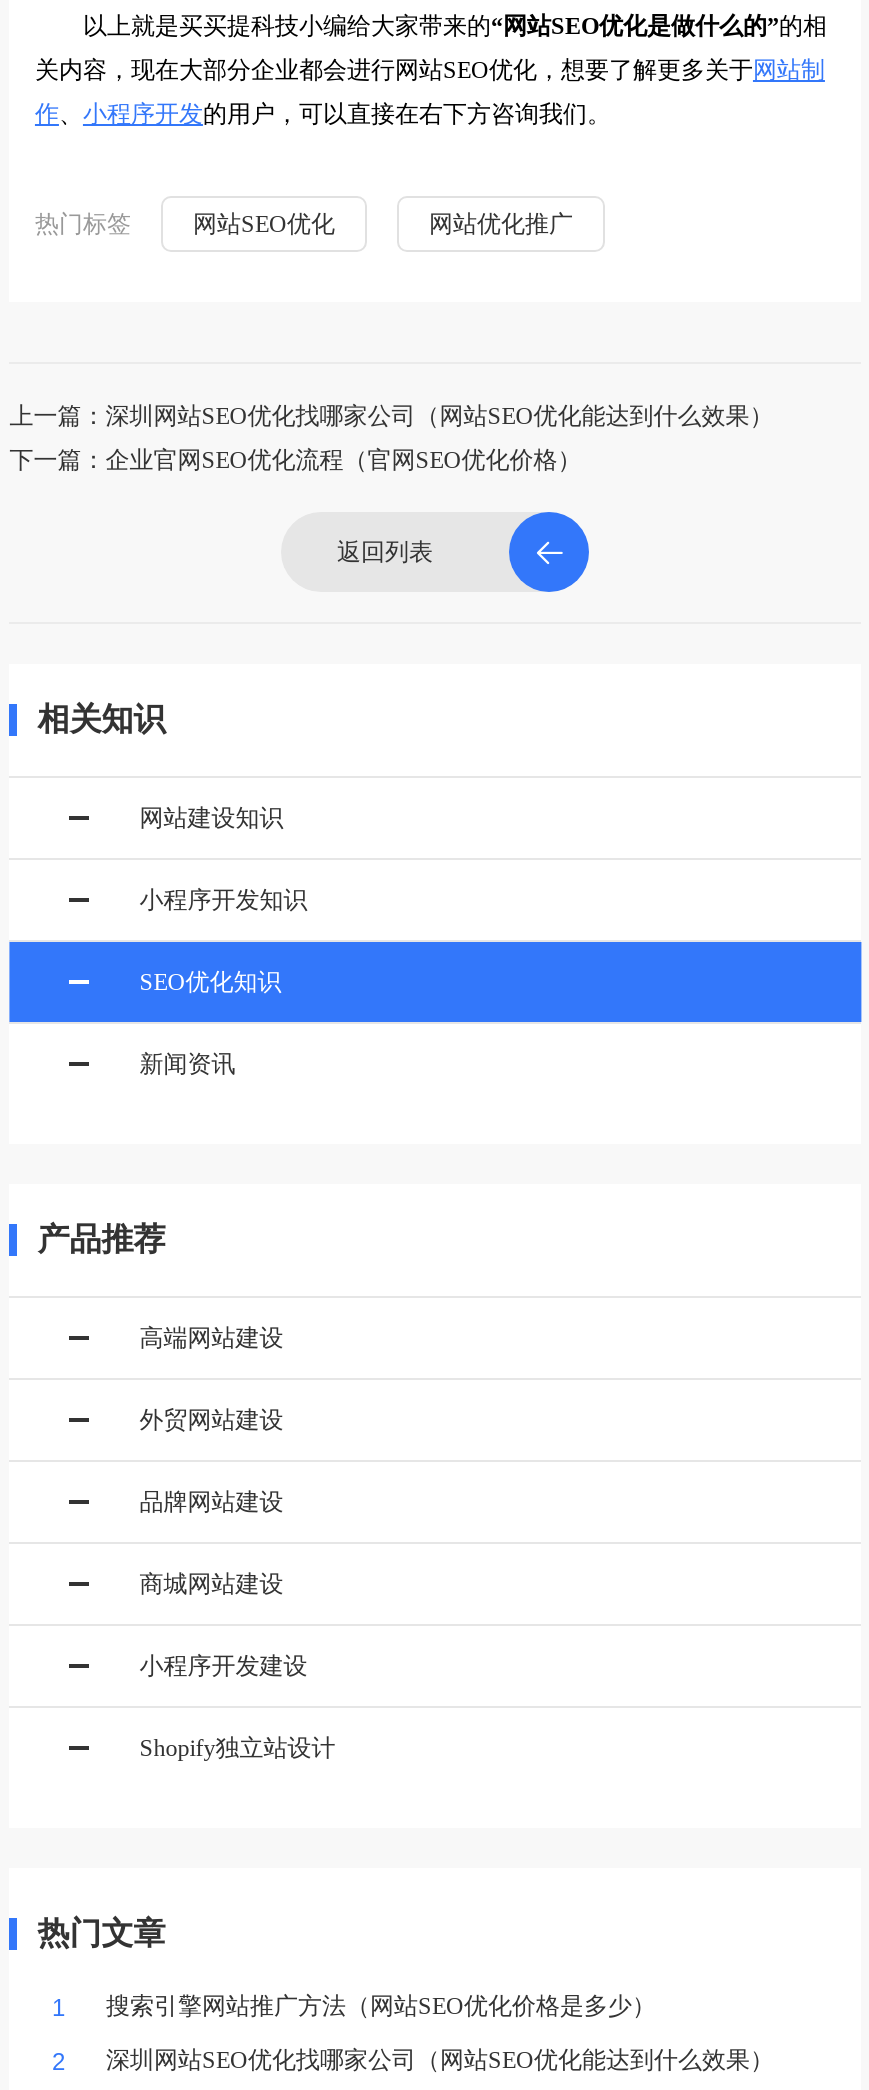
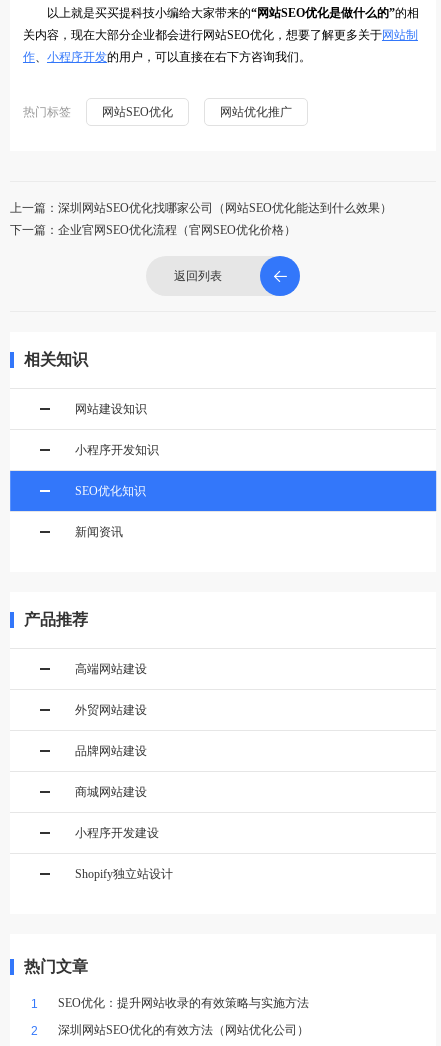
- 搜索引擎网站推广方法（网站SEO优化价格是多少）
+ SEO优化：提升网站收录的有效策略与实施方法

- 深圳网站SEO优化找哪家公司（网站SEO优化能达到什么效果）
+ 深圳网站SEO优化的有效方法（网站优化公司）
